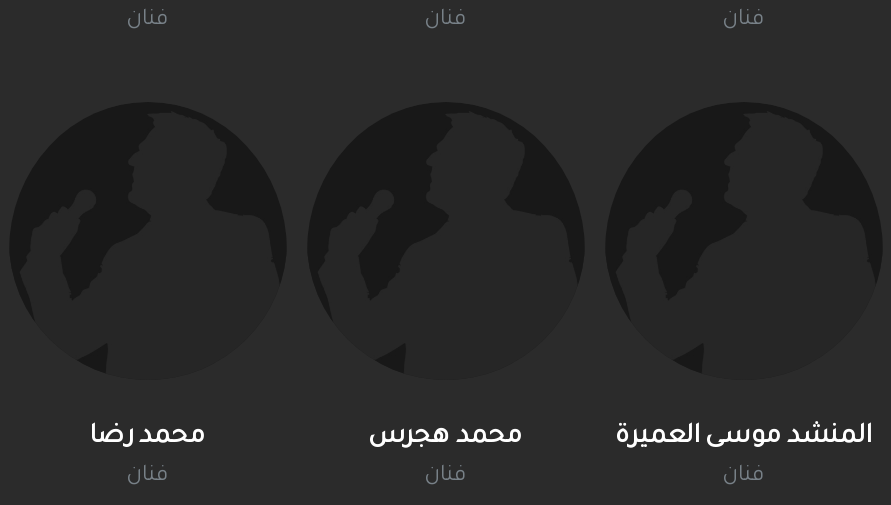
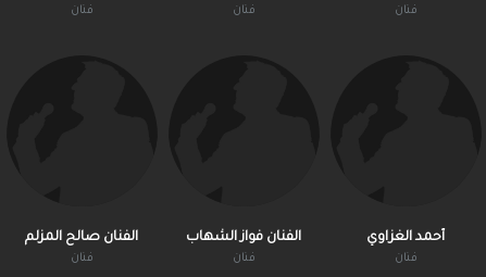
- محمد رضا
+ الفنان صالح المزلم

- محمد هجرس
+ الفنان فواز الشهاب

- المنشد موسى العميرة
+ أحمد الغزاوي
